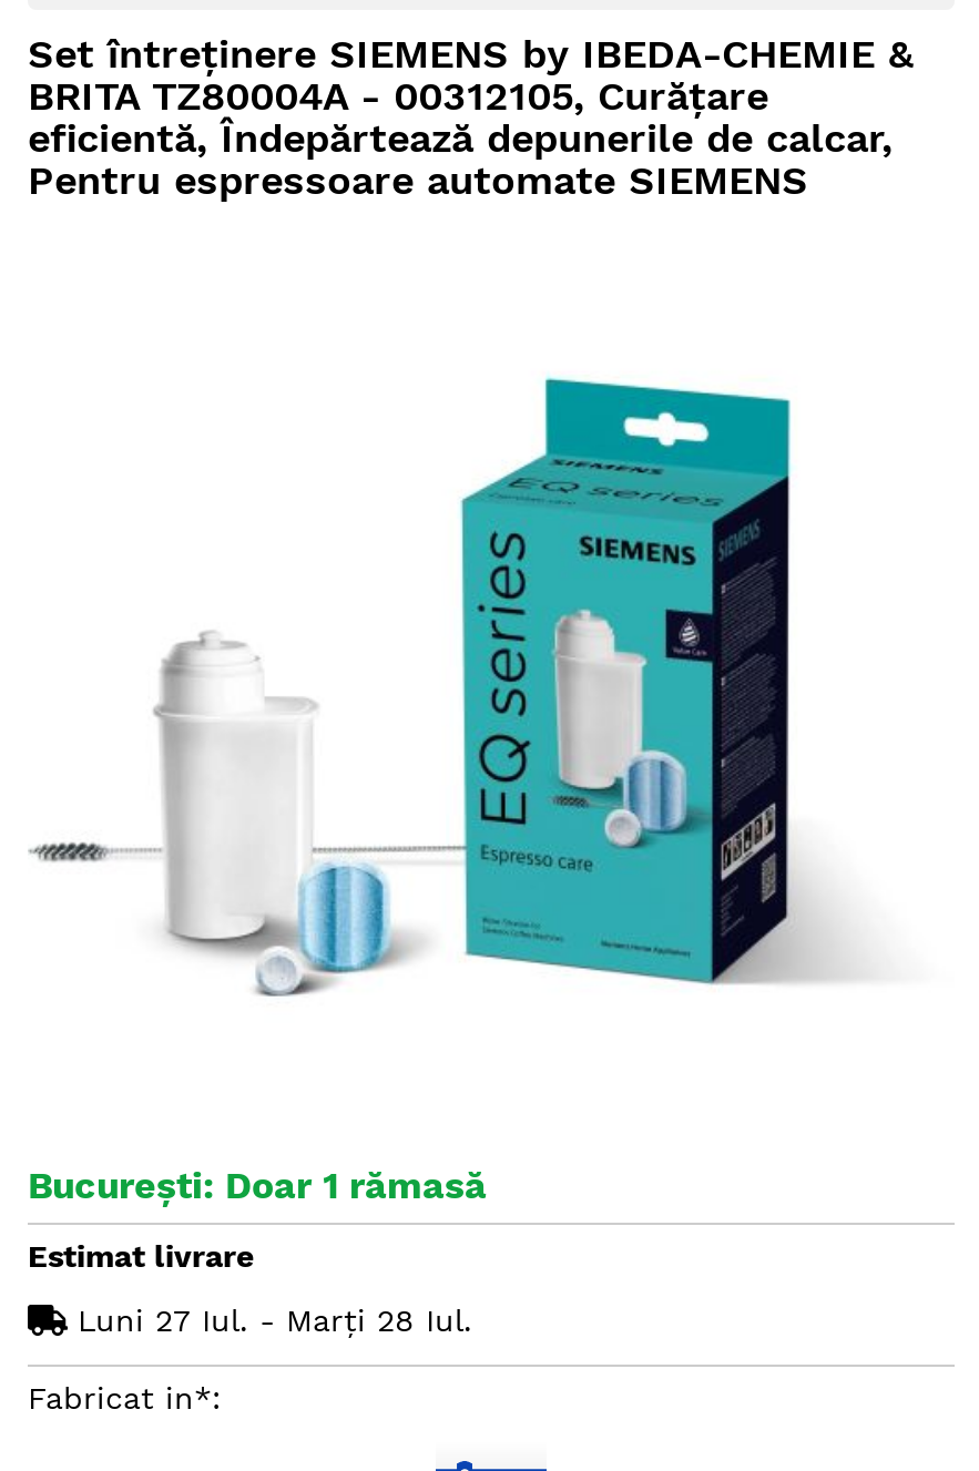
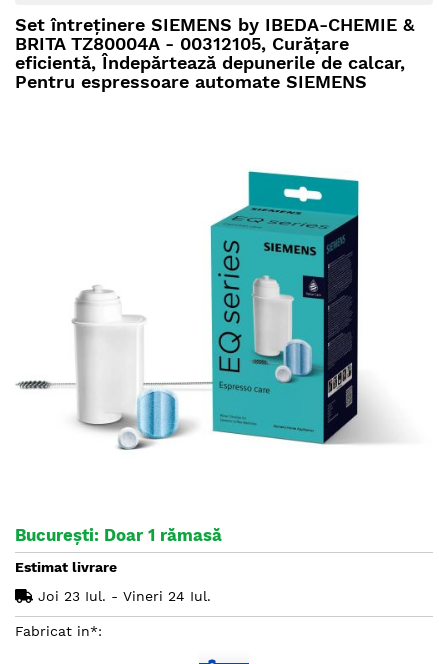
- Luni 27 Iul. - Marți 28 Iul.
+ Joi 23 Iul. - Vineri 24 Iul.
